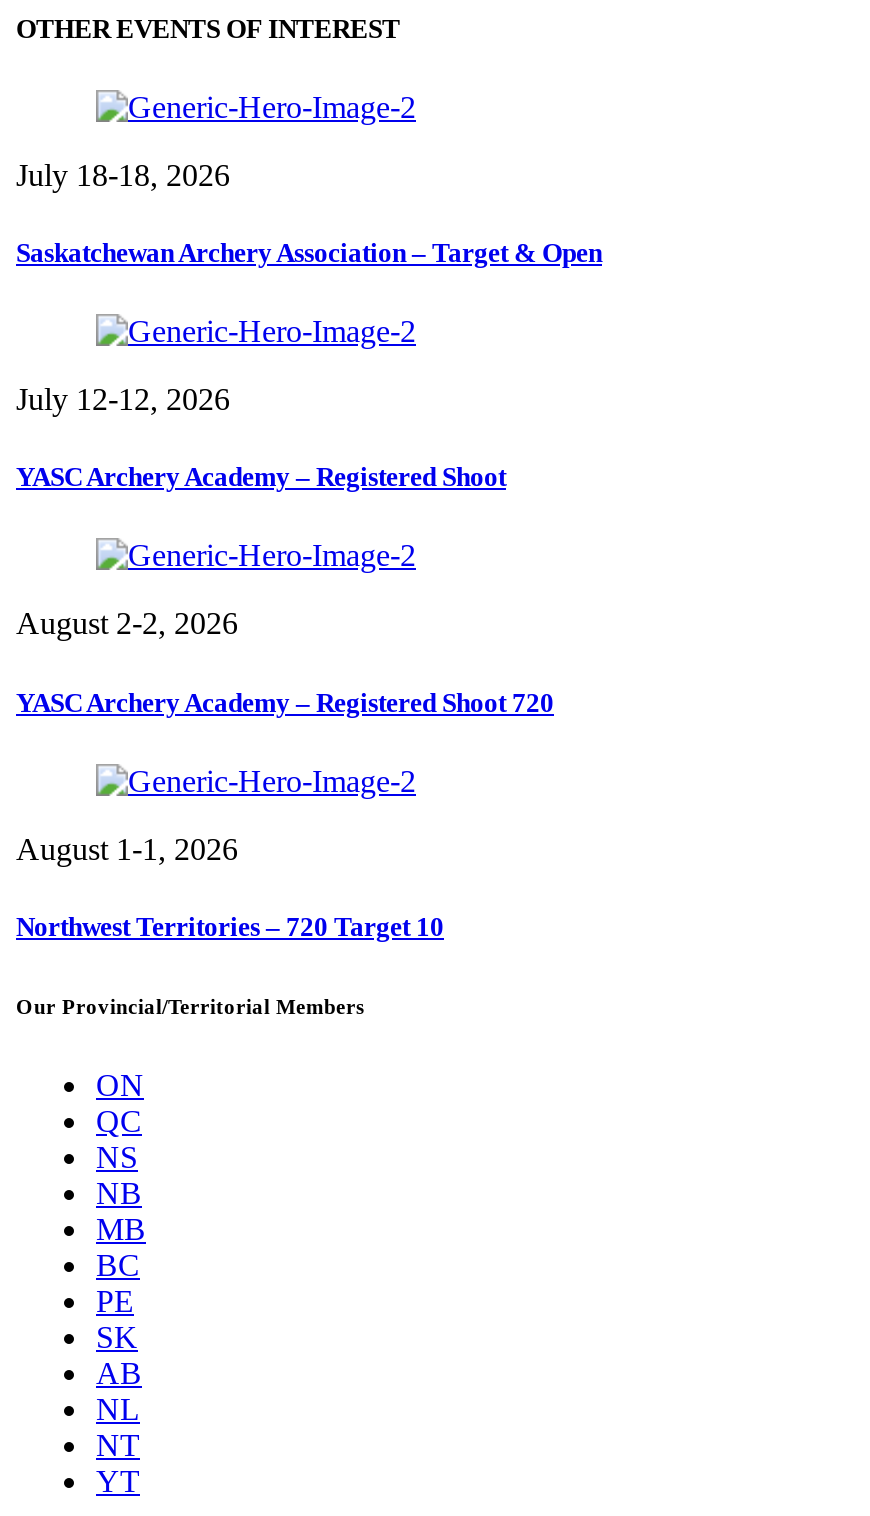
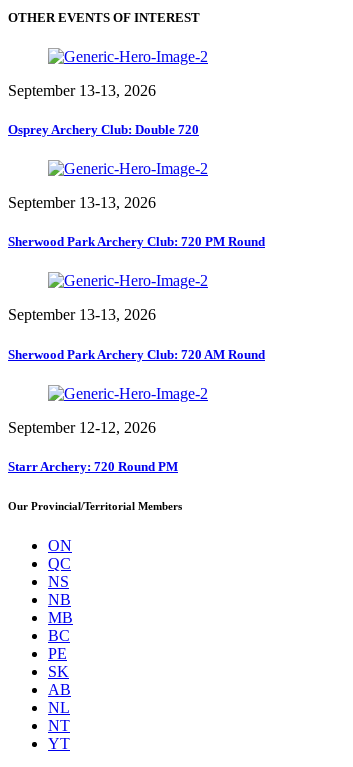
- July 18-18, 2026
+ September 13-13, 2026

- Saskatchewan Archery Association – Target & Open
+ Osprey Archery Club: Double 720

- July 12-12, 2026
+ September 13-13, 2026

- YASC Archery Academy – Registered Shoot
+ Sherwood Park Archery Club: 720 PM Round

- August 2-2, 2026
+ September 13-13, 2026

- YASC Archery Academy – Registered Shoot 720
+ Sherwood Park Archery Club: 720 AM Round

- August 1-1, 2026
+ September 12-12, 2026

- Northwest Territories – 720 Target 10
+ Starr Archery: 720 Round PM
